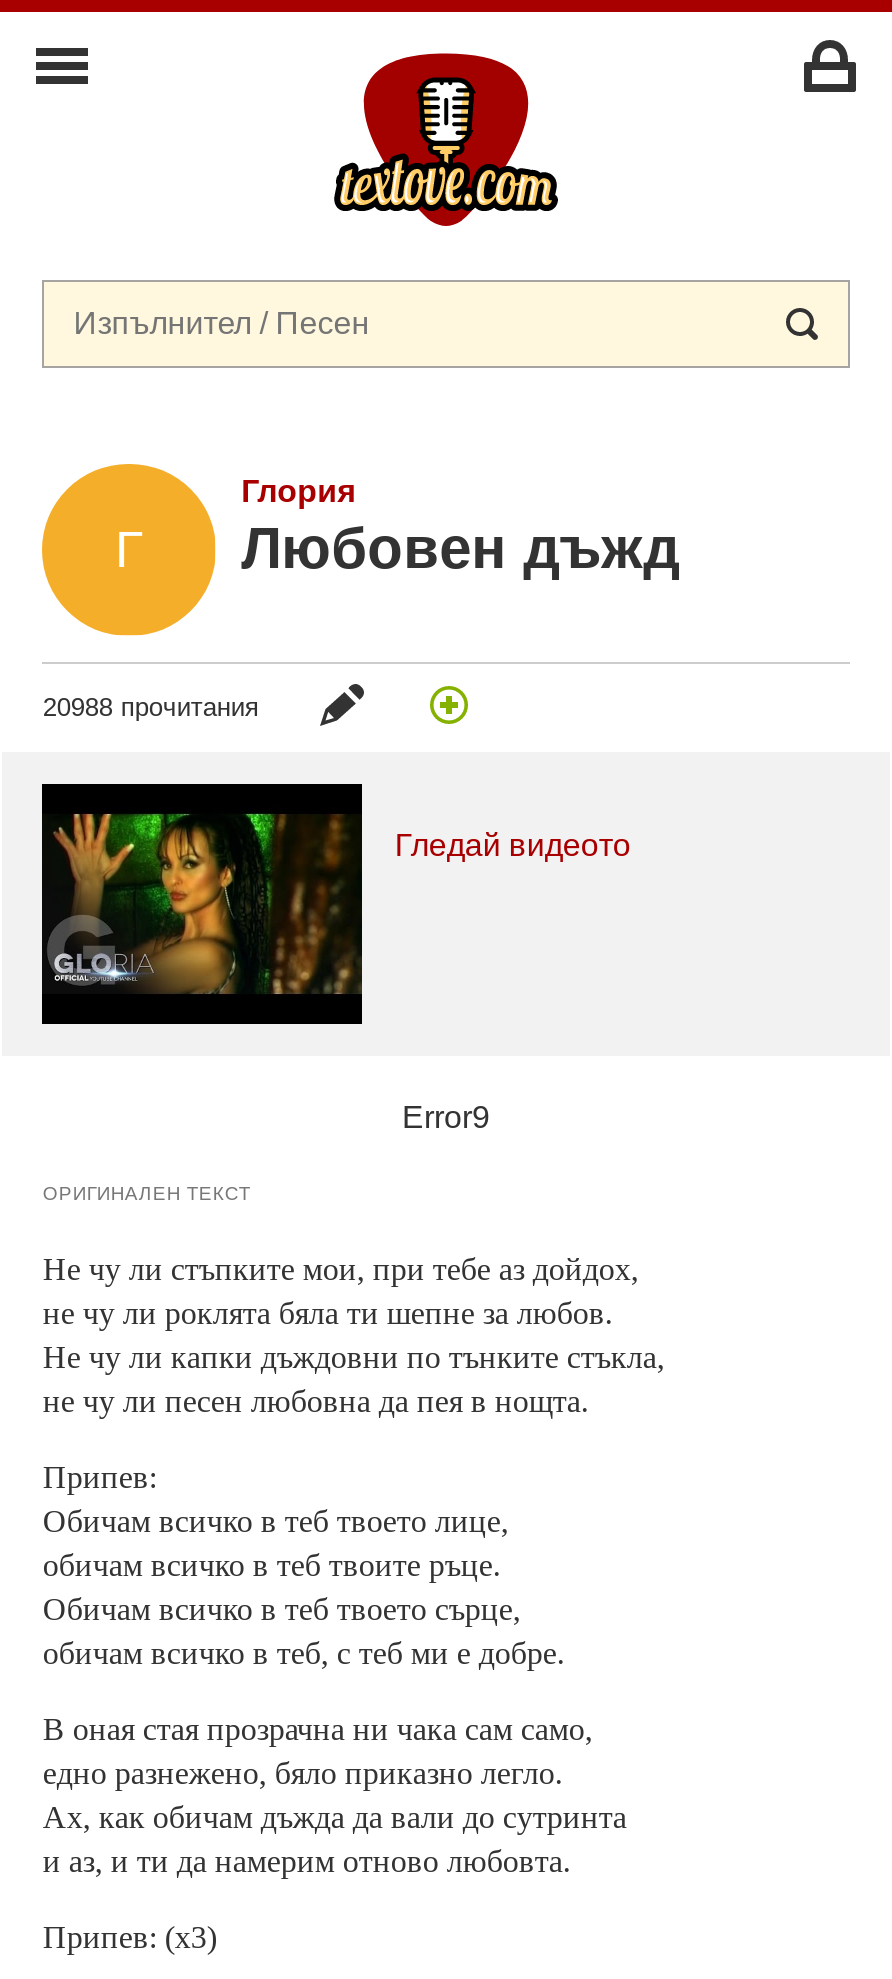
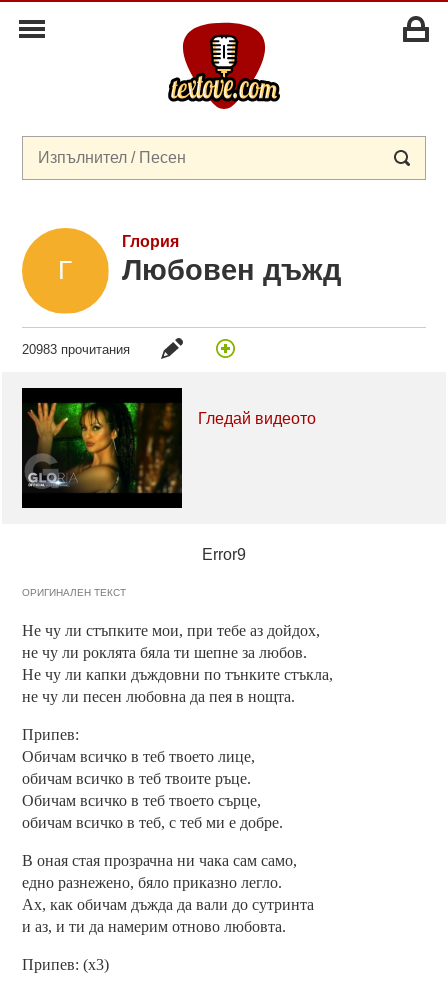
- 20988 прочитания
+ 20983 прочитания
